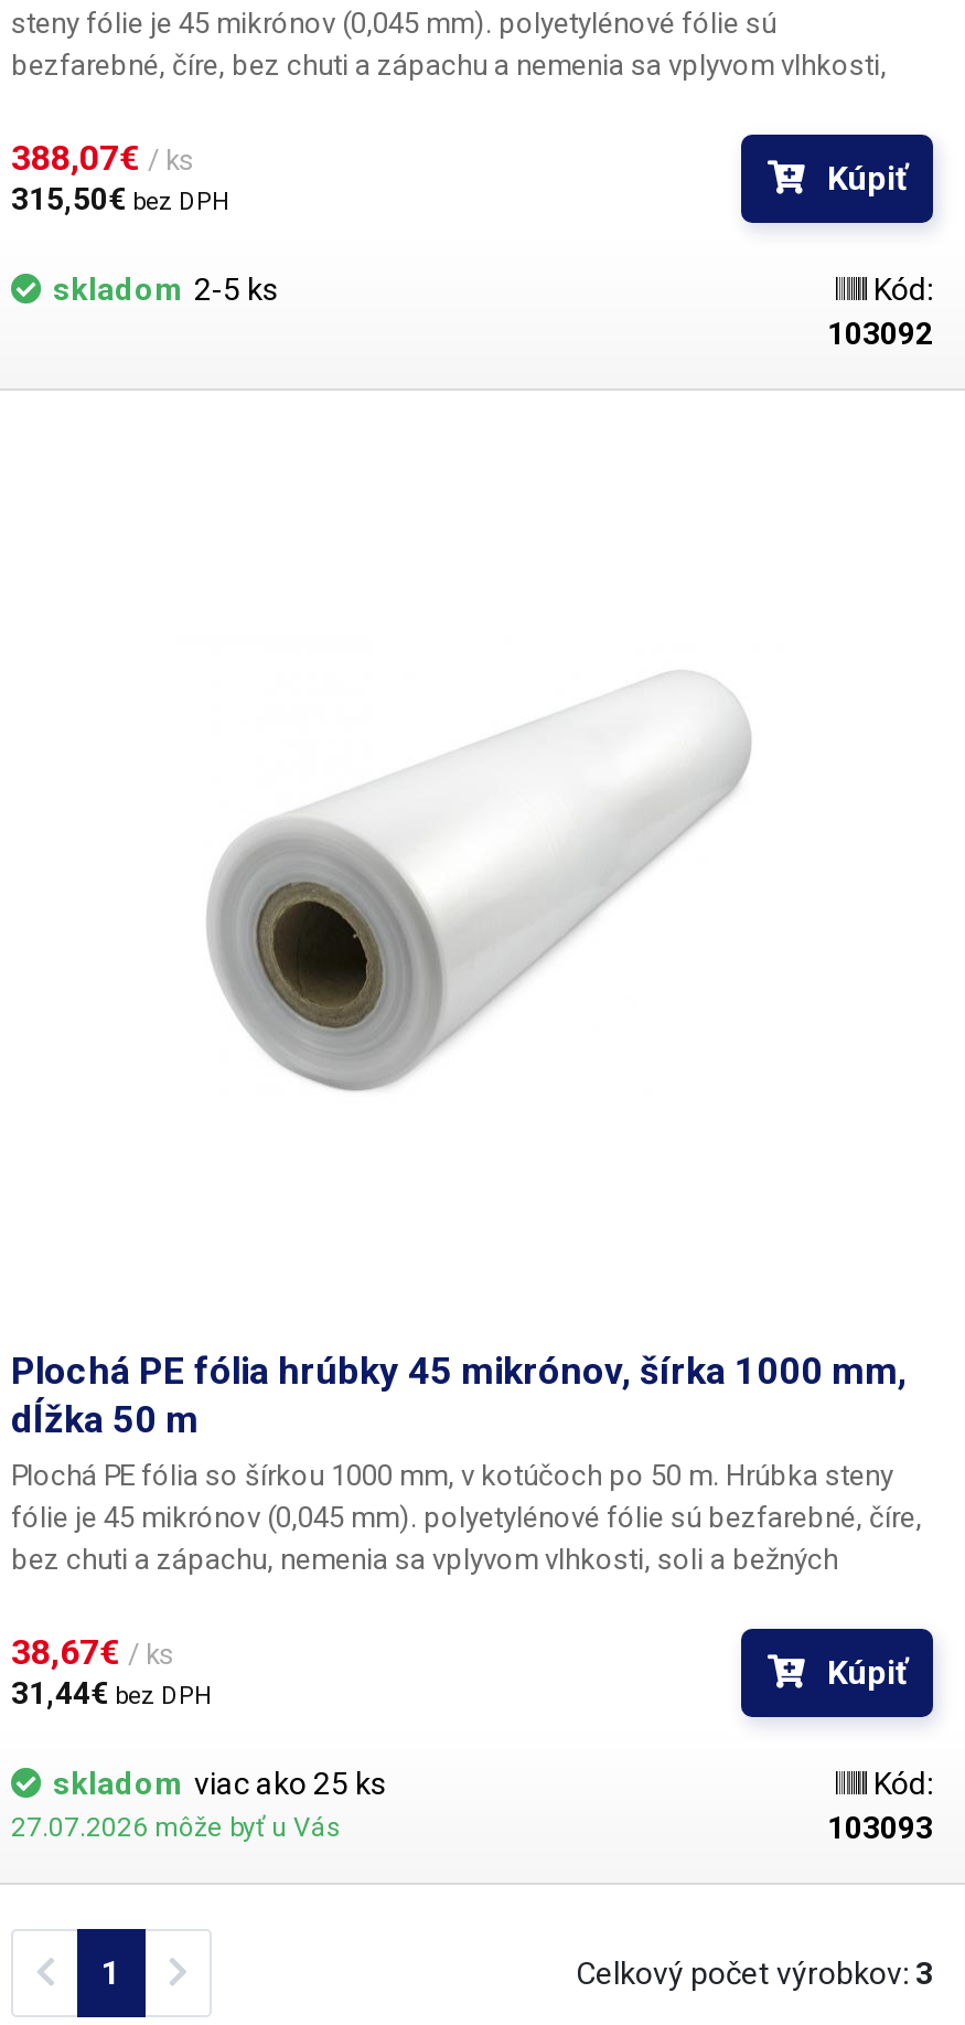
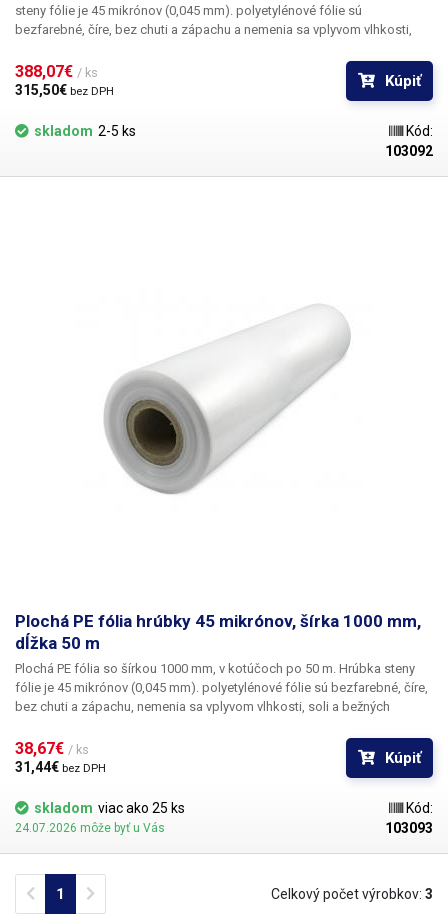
- 27.07.2026 môže byť u Vás
+ 24.07.2026 môže byť u Vás
